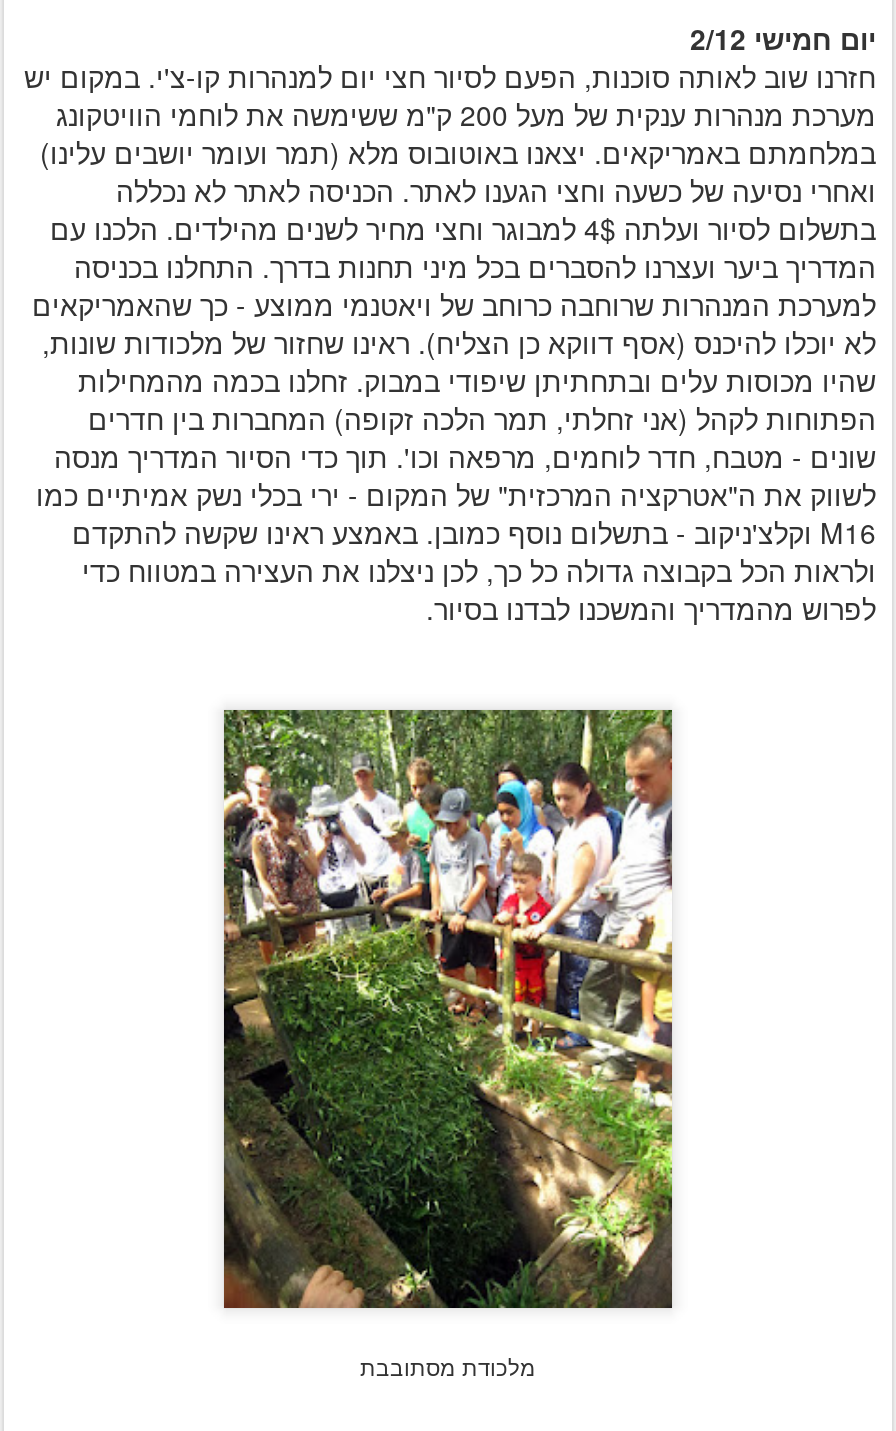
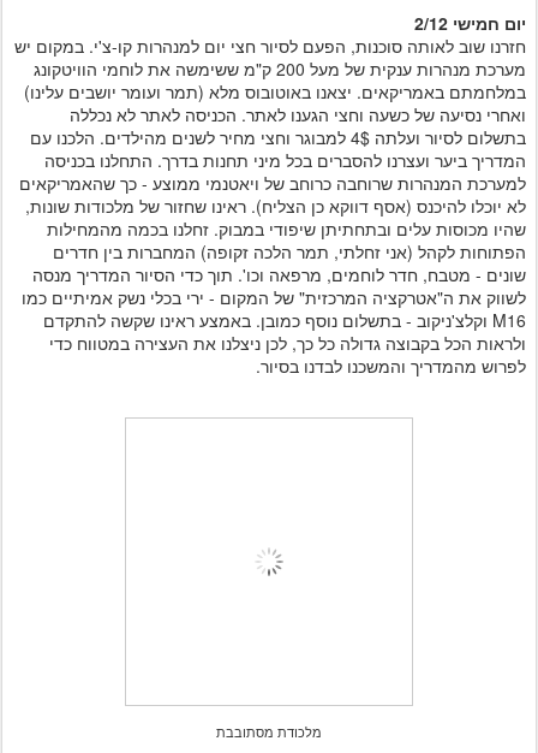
- [image]
